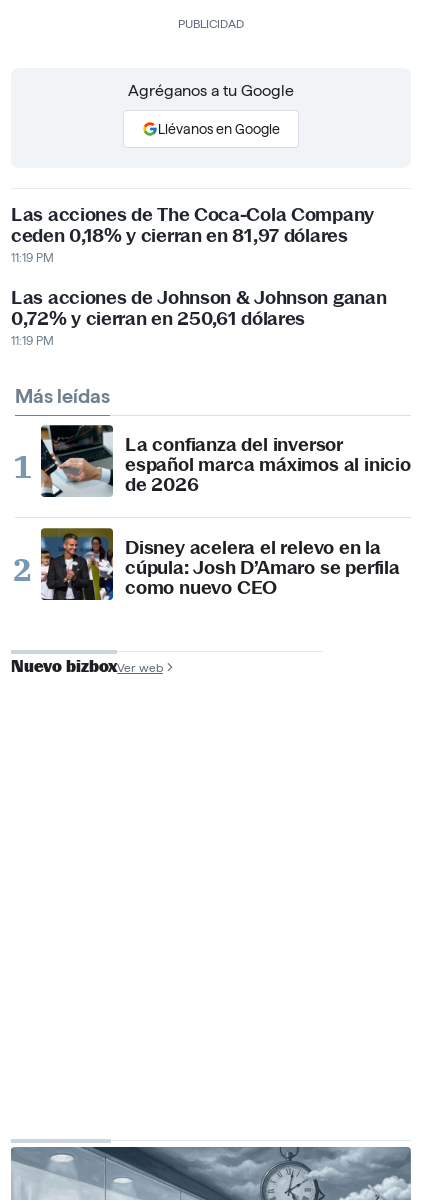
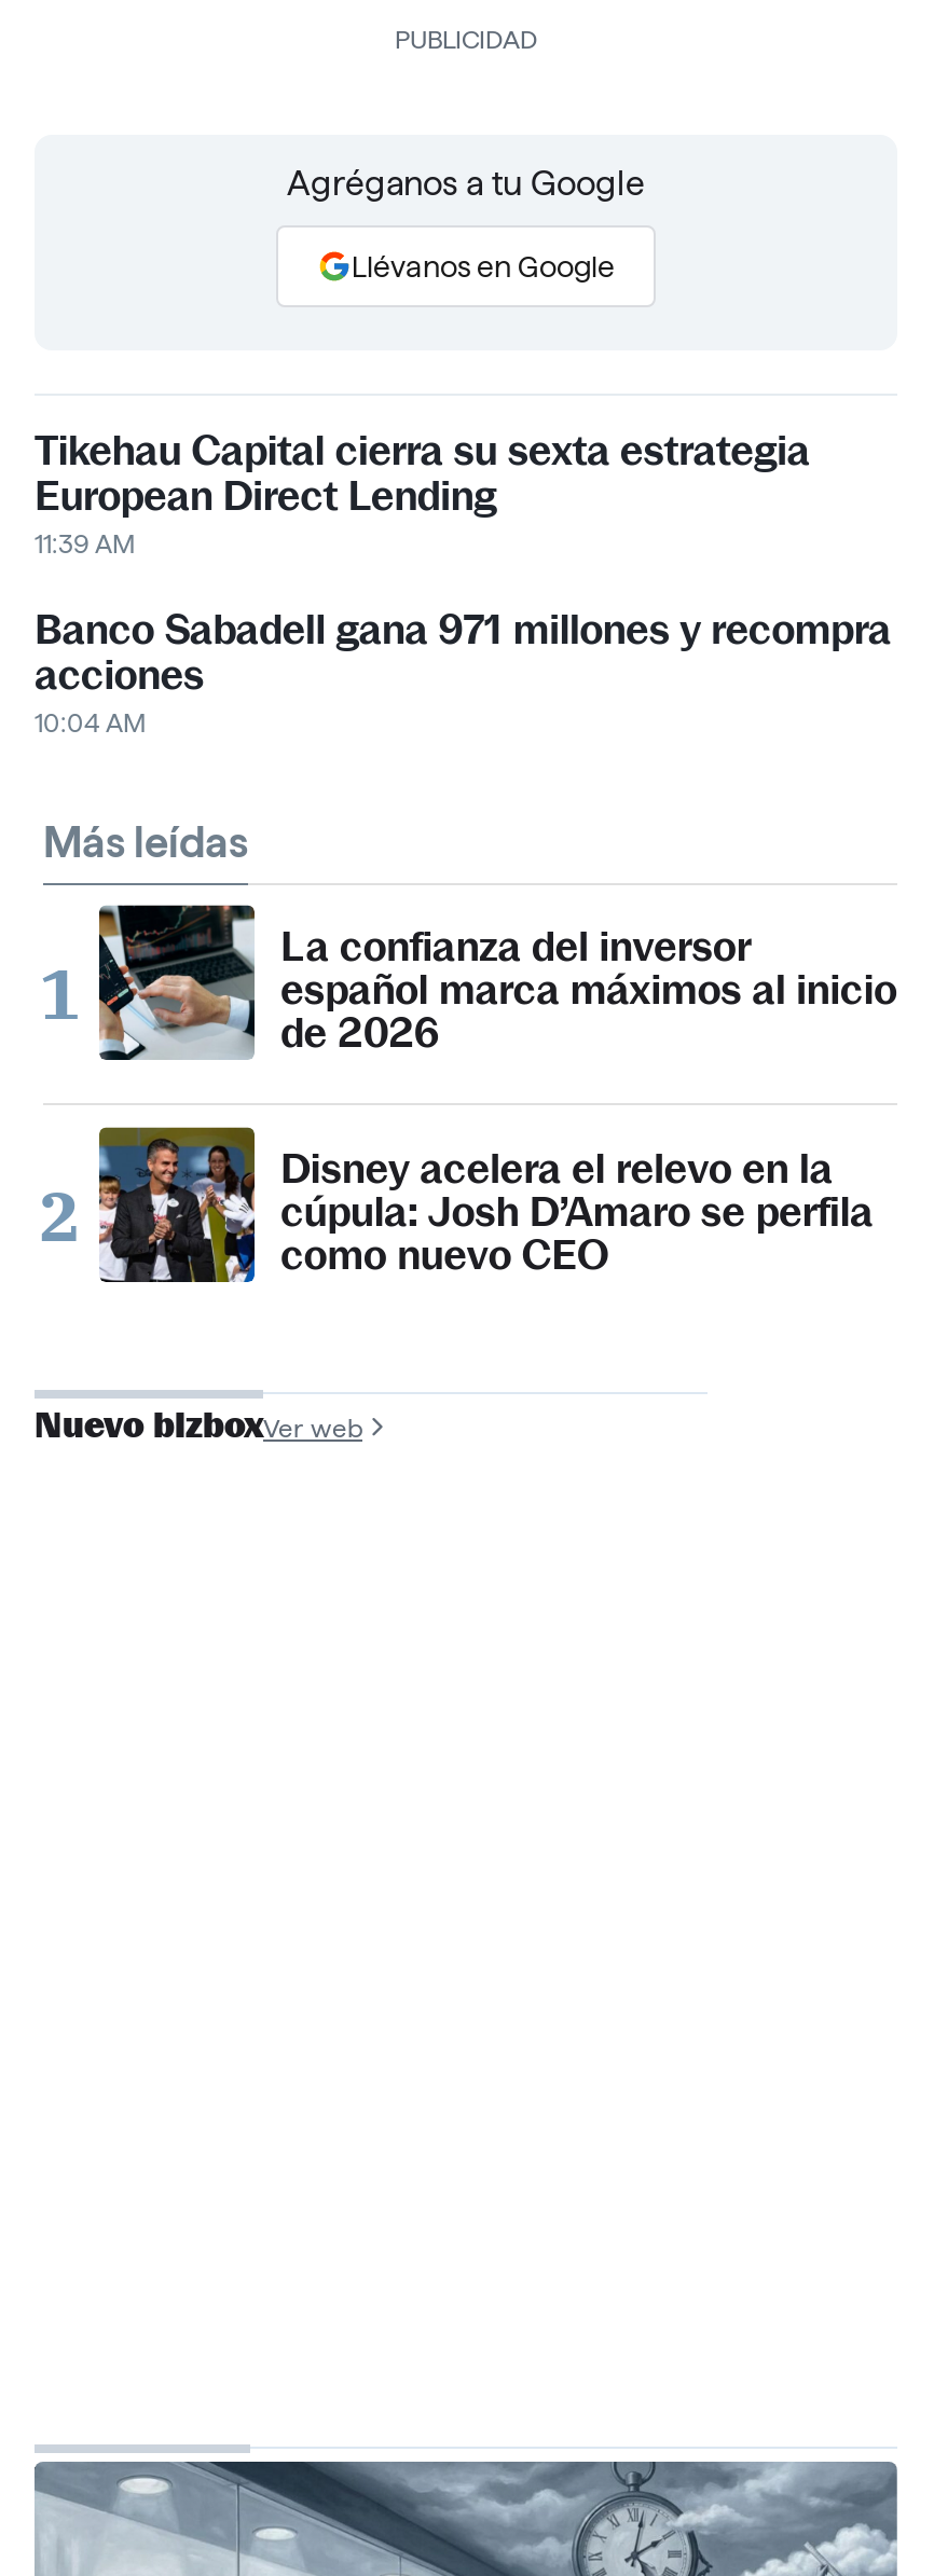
- Las acciones de The Coca-Cola Company
- ceden 0,18% y cierran en 81,97 dólares
- 11:19 PM
+ Tikehau Capital cierra su sexta estrategia
+ European Direct Lending
+ 11:39 AM

- Las acciones de Johnson & Johnson ganan
- 0,72% y cierran en 250,61 dólares
- 11:19 PM
+ Banco Sabadell gana 971 millones y recompra
+ acciones
+ 10:04 AM
